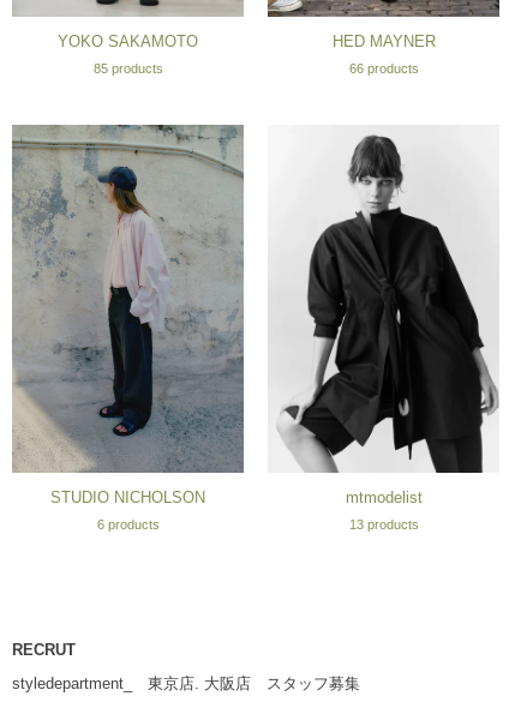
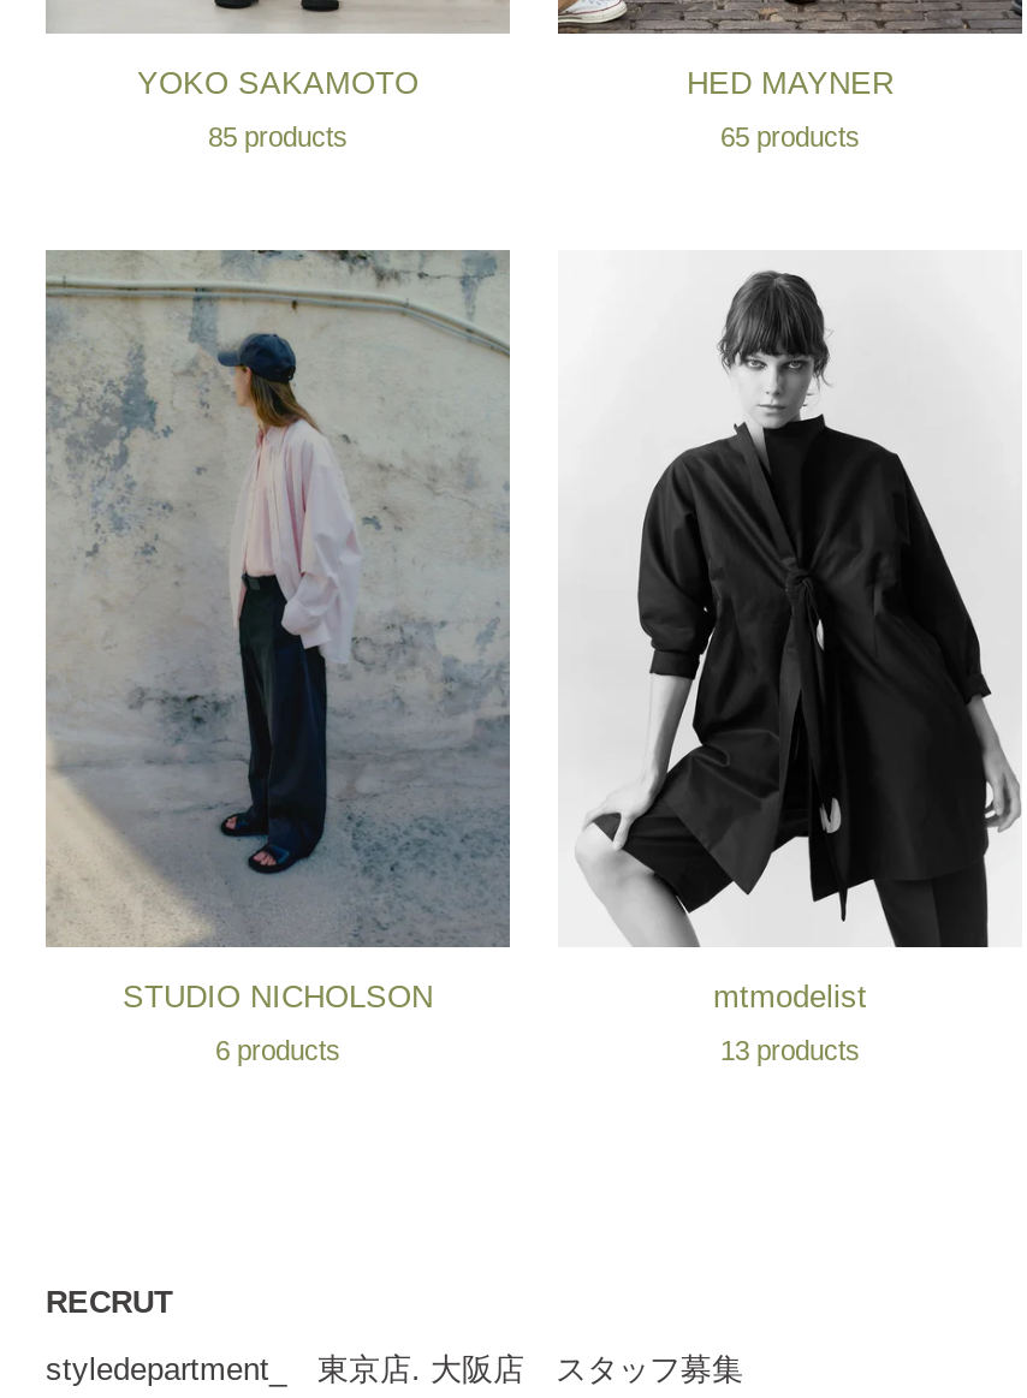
- 66 products
+ 65 products
